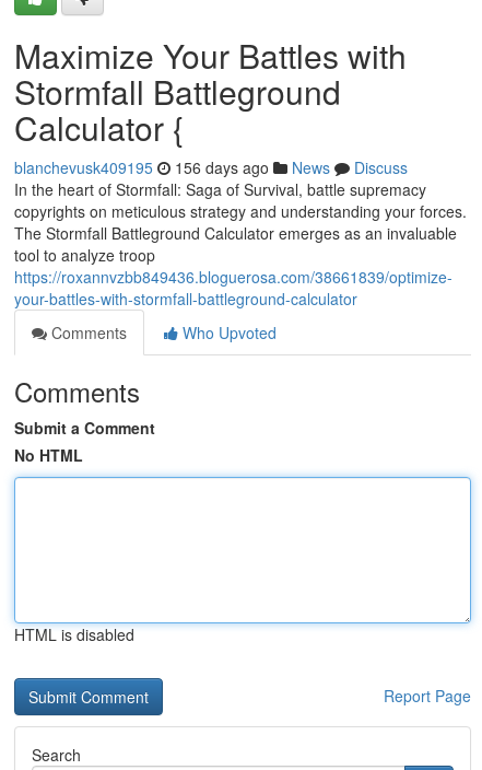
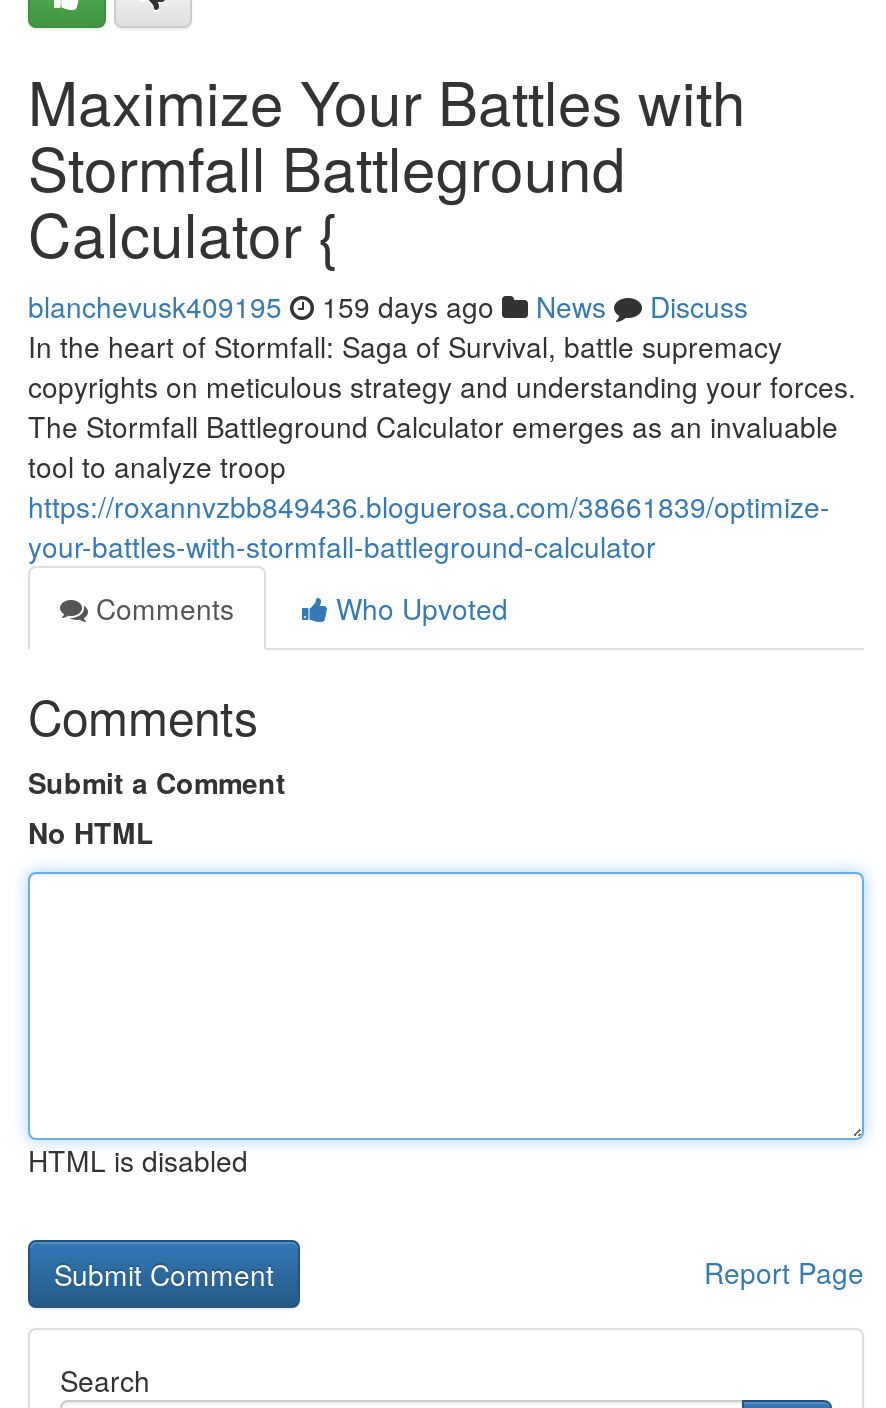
- blanchevusk409195 156 days ago News Discuss
+ blanchevusk409195 159 days ago News Discuss
